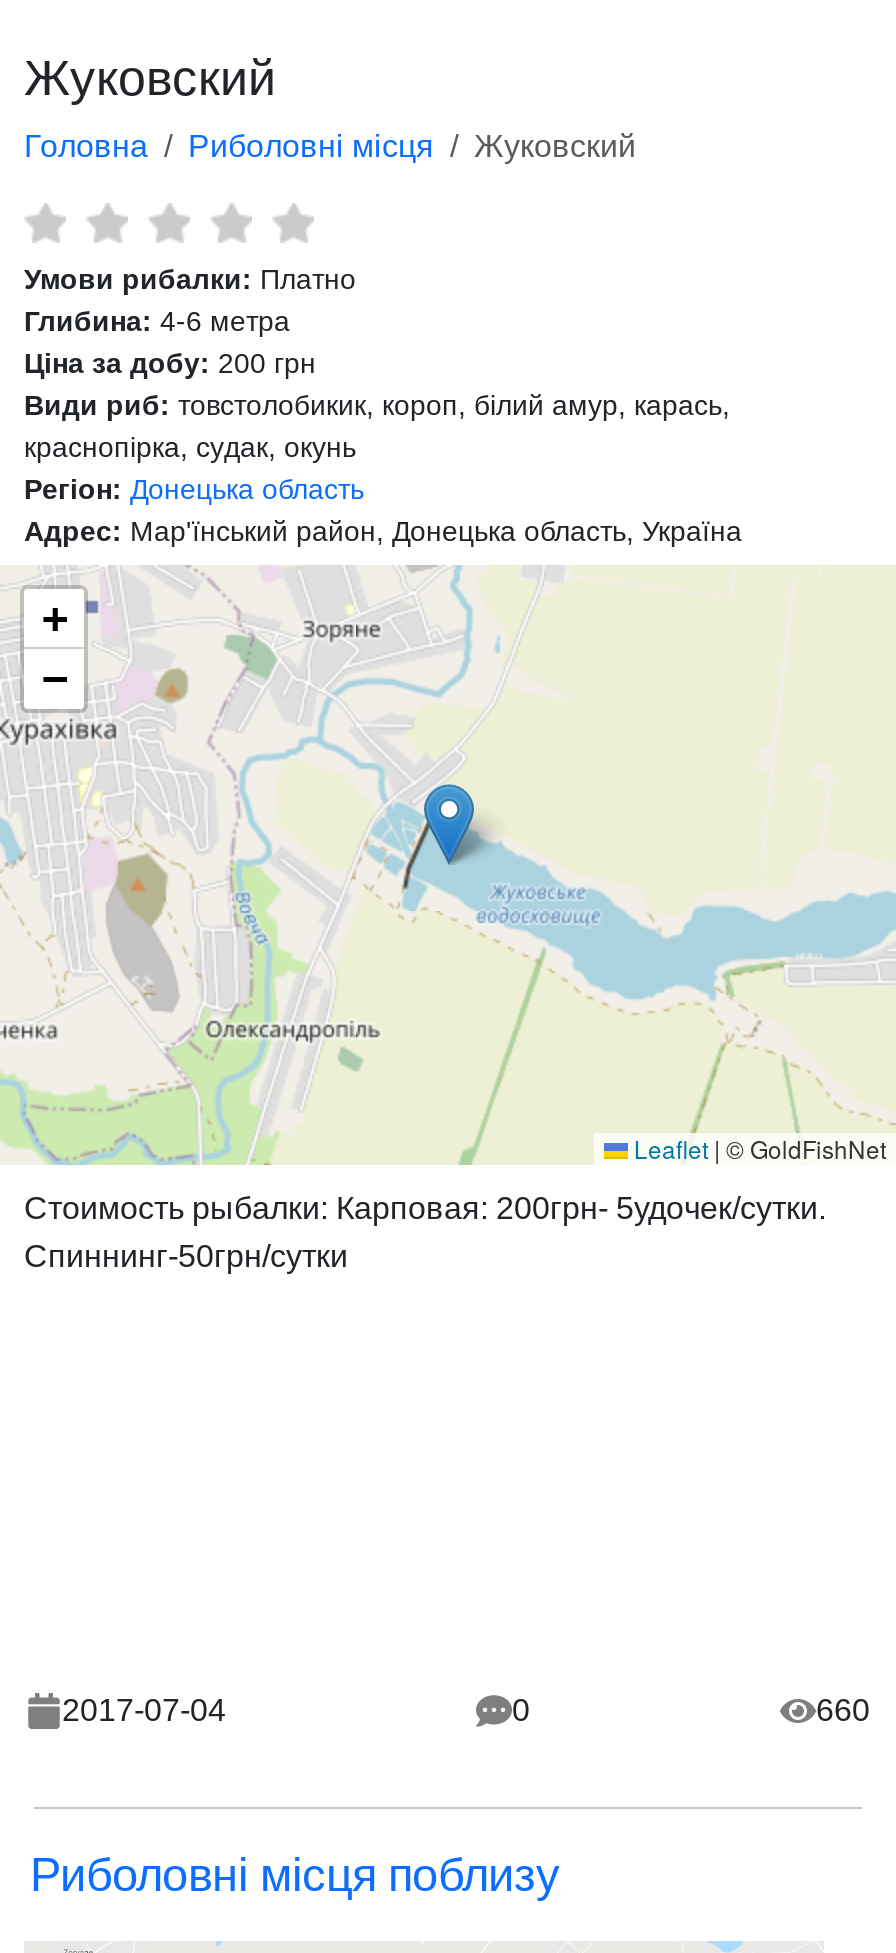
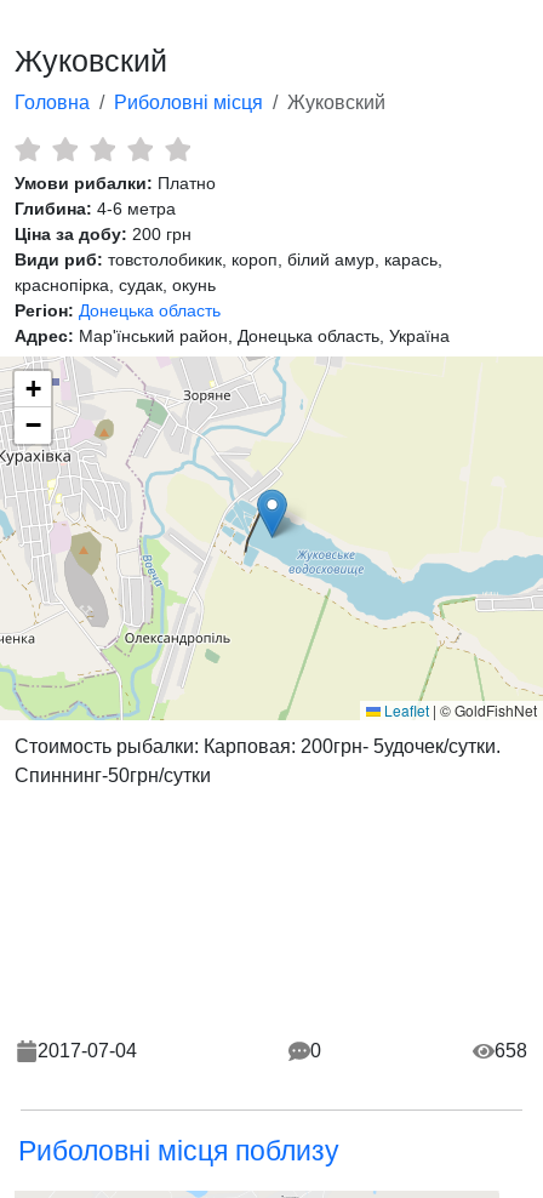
- 660
+ 658
